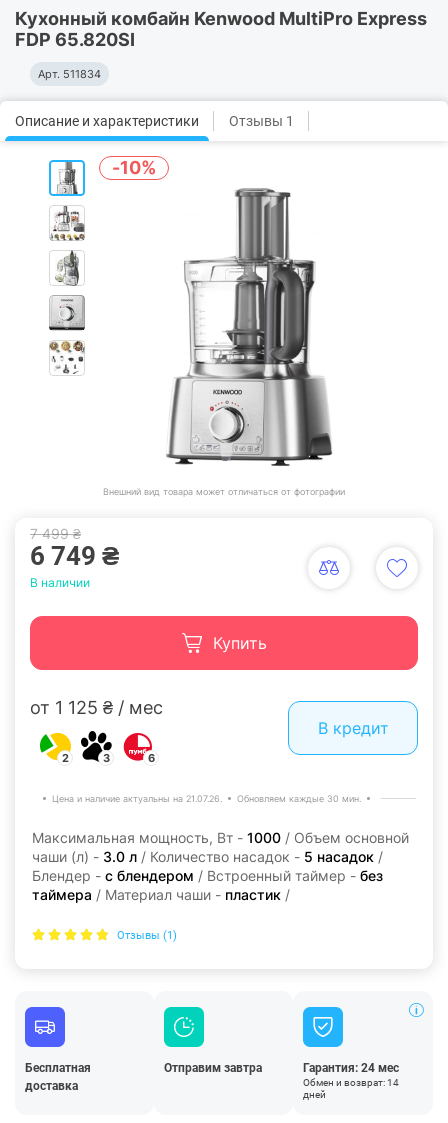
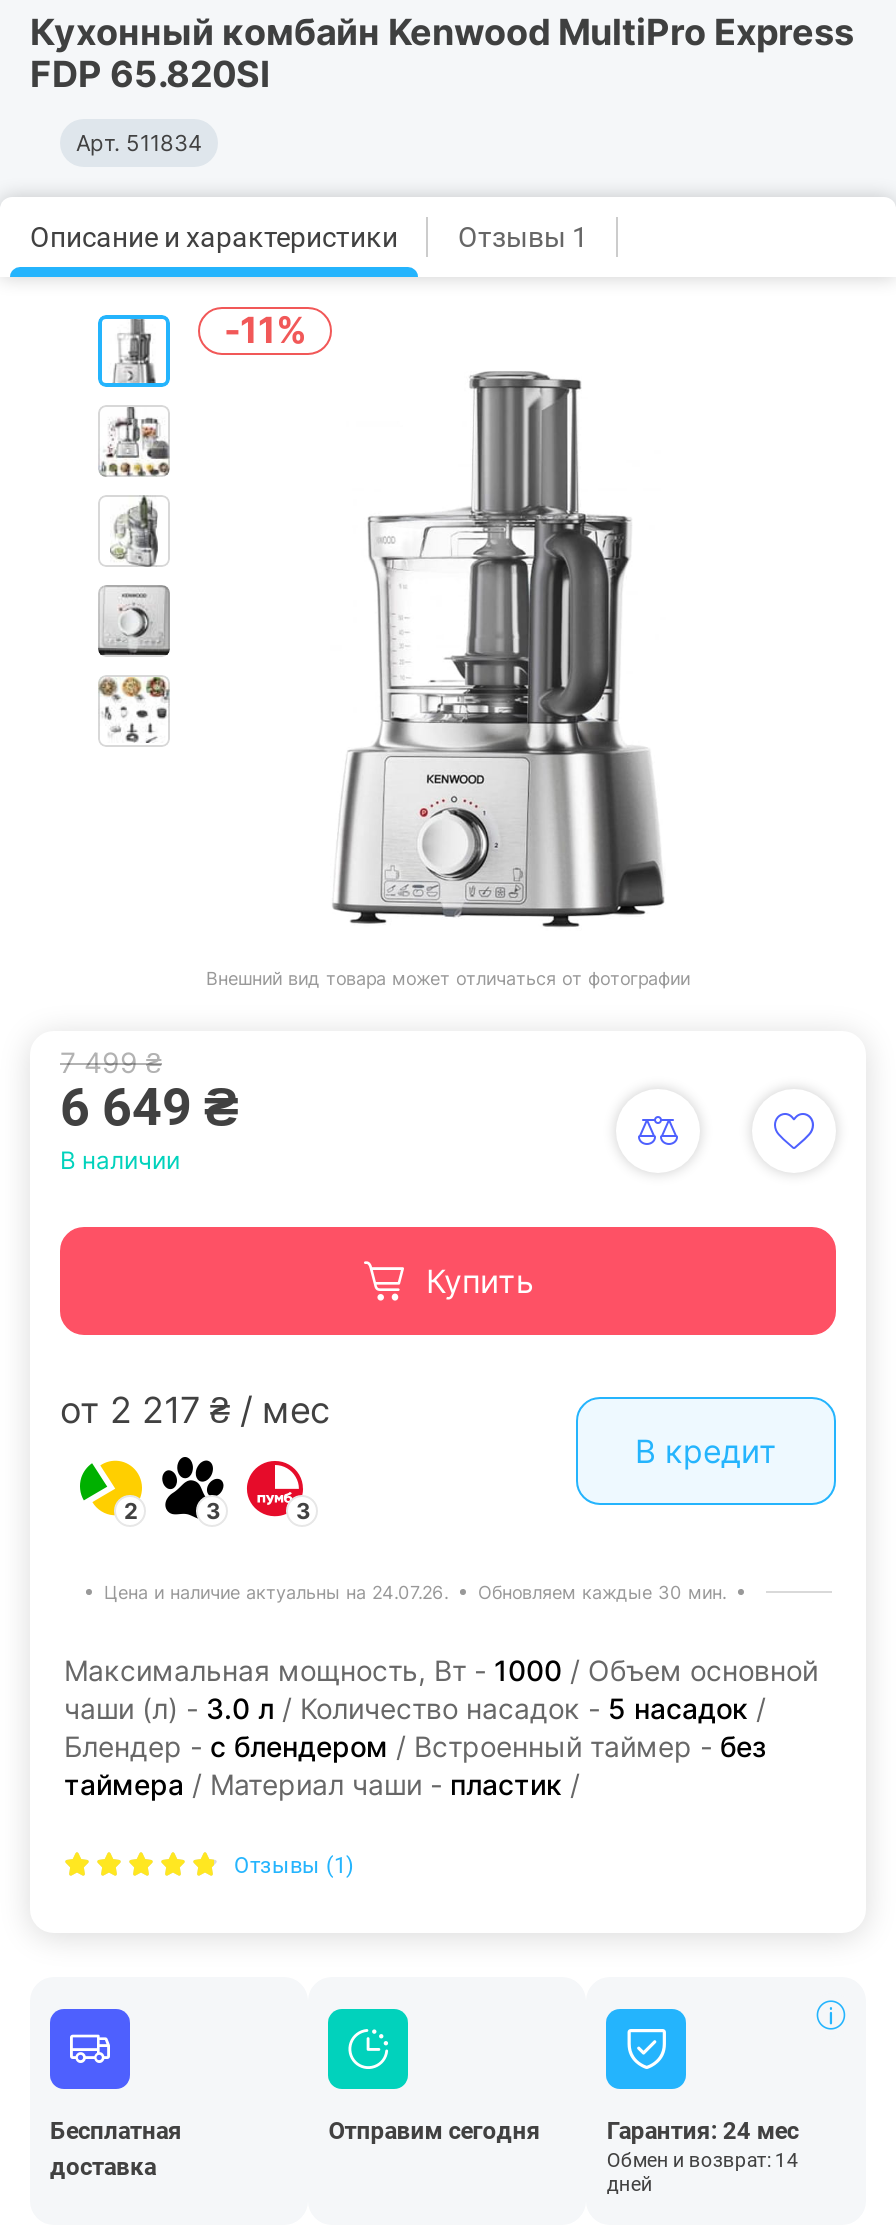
- -10%
+ -11%

- 6 749 ₴
+ 6 649 ₴

- от 1 125 ₴ / мес
+ от 2 217 ₴ / мес

- 6
+ 3

- Цена и наличие актуальны на 21.07.26.
+ Цена и наличие актуальны на 24.07.26.

- Отправим завтра
+ Отправим сегодня
